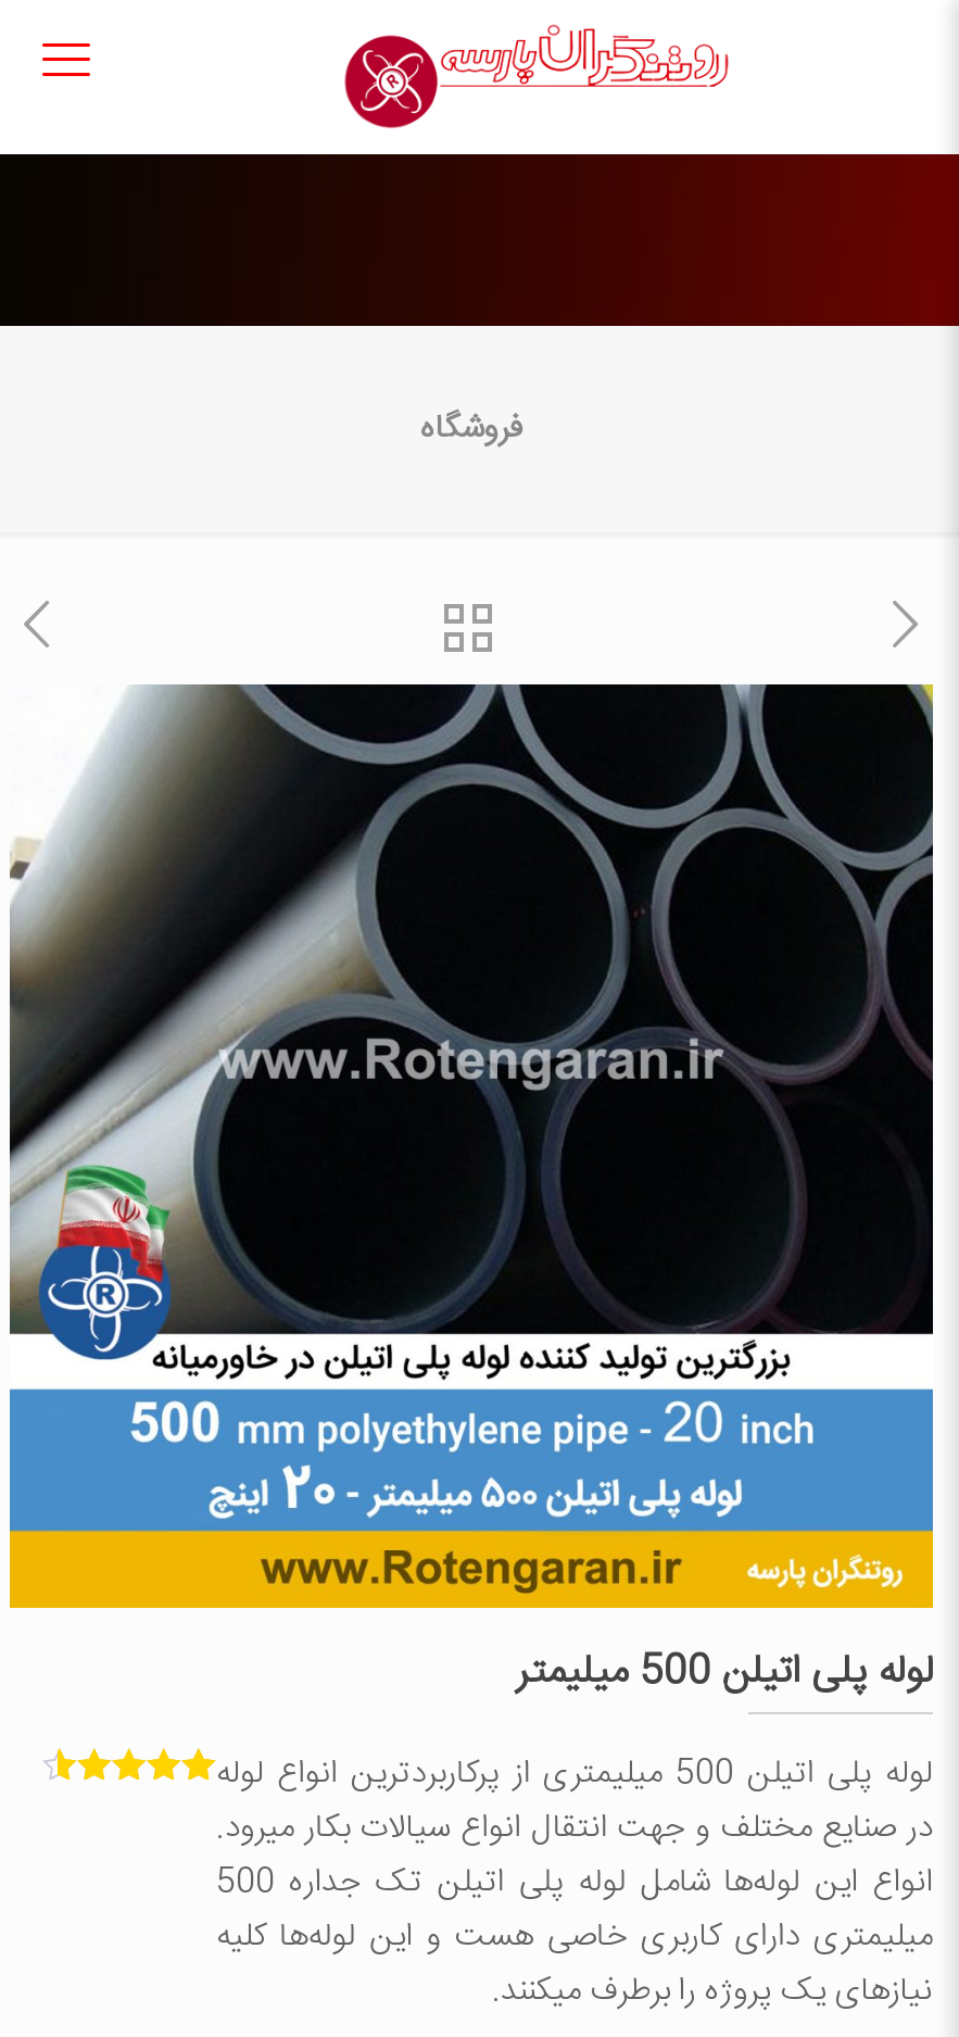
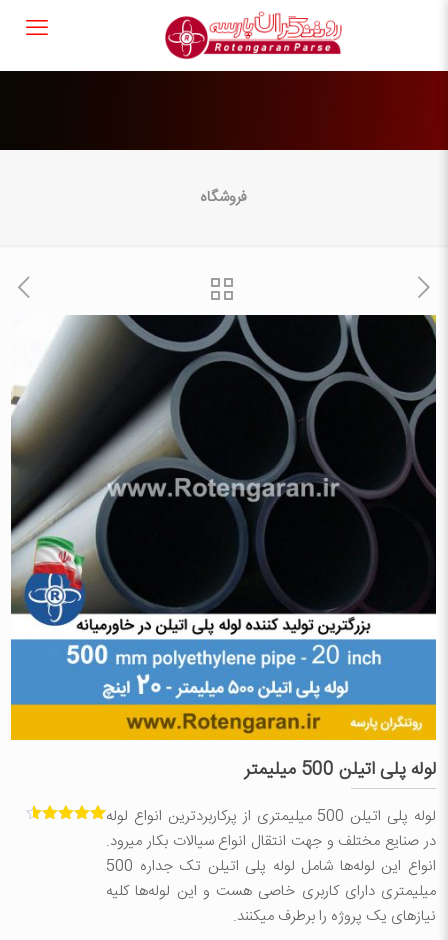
- [image]
+ [image]
